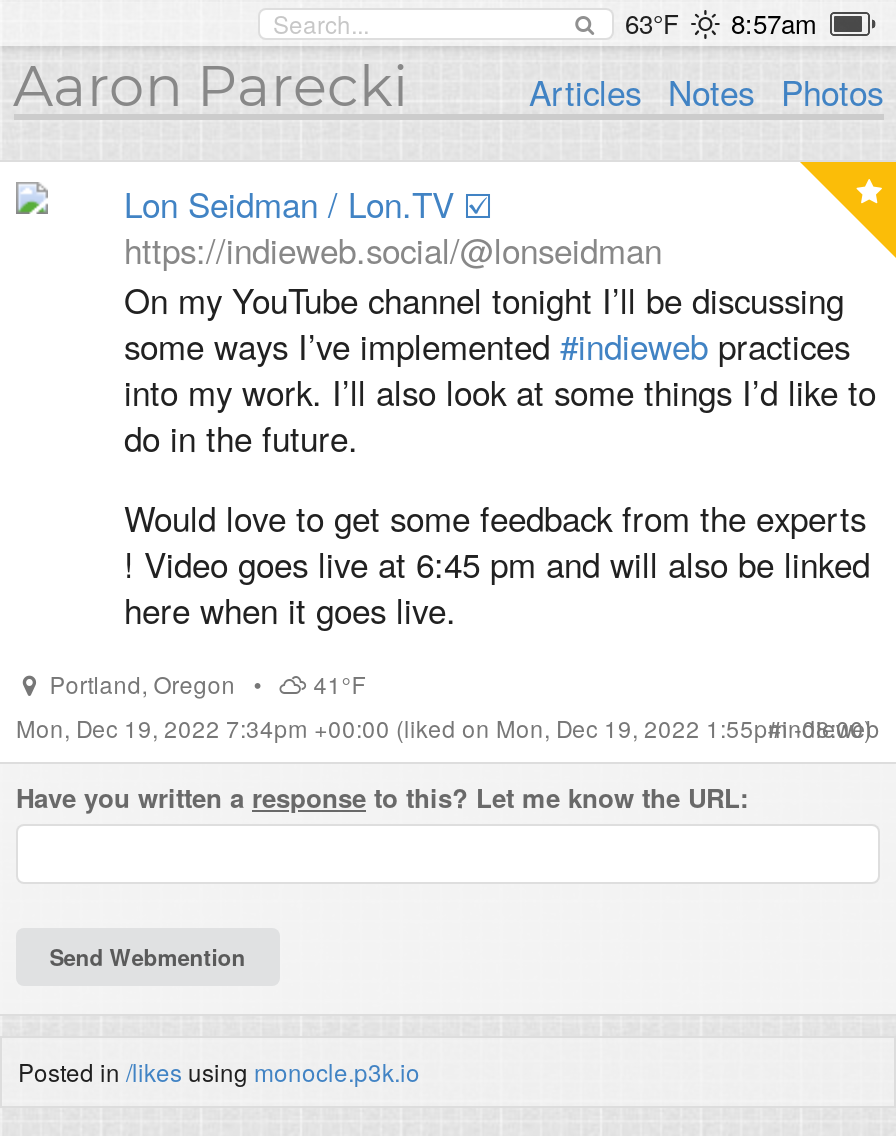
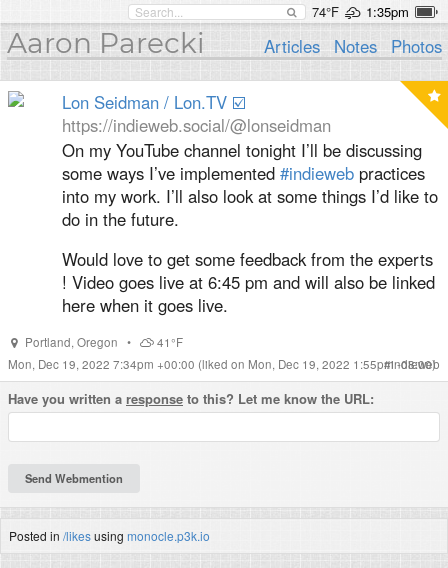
- 63°F
- 8:57am
+ 74°F
+ 1:35pm
